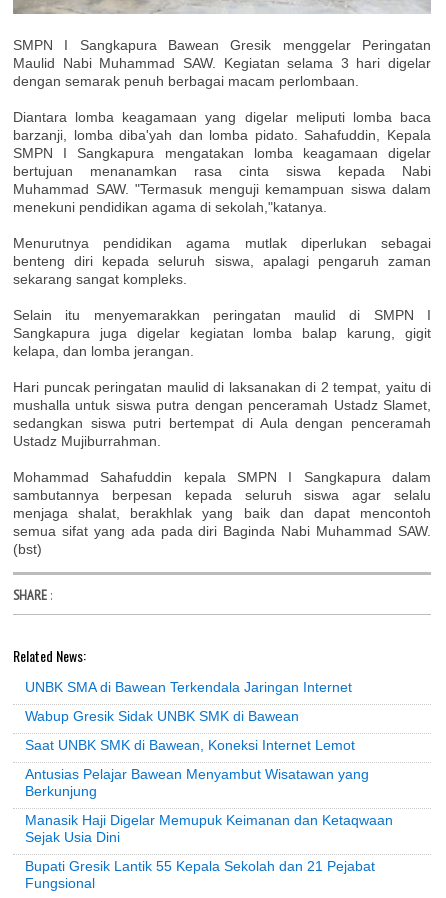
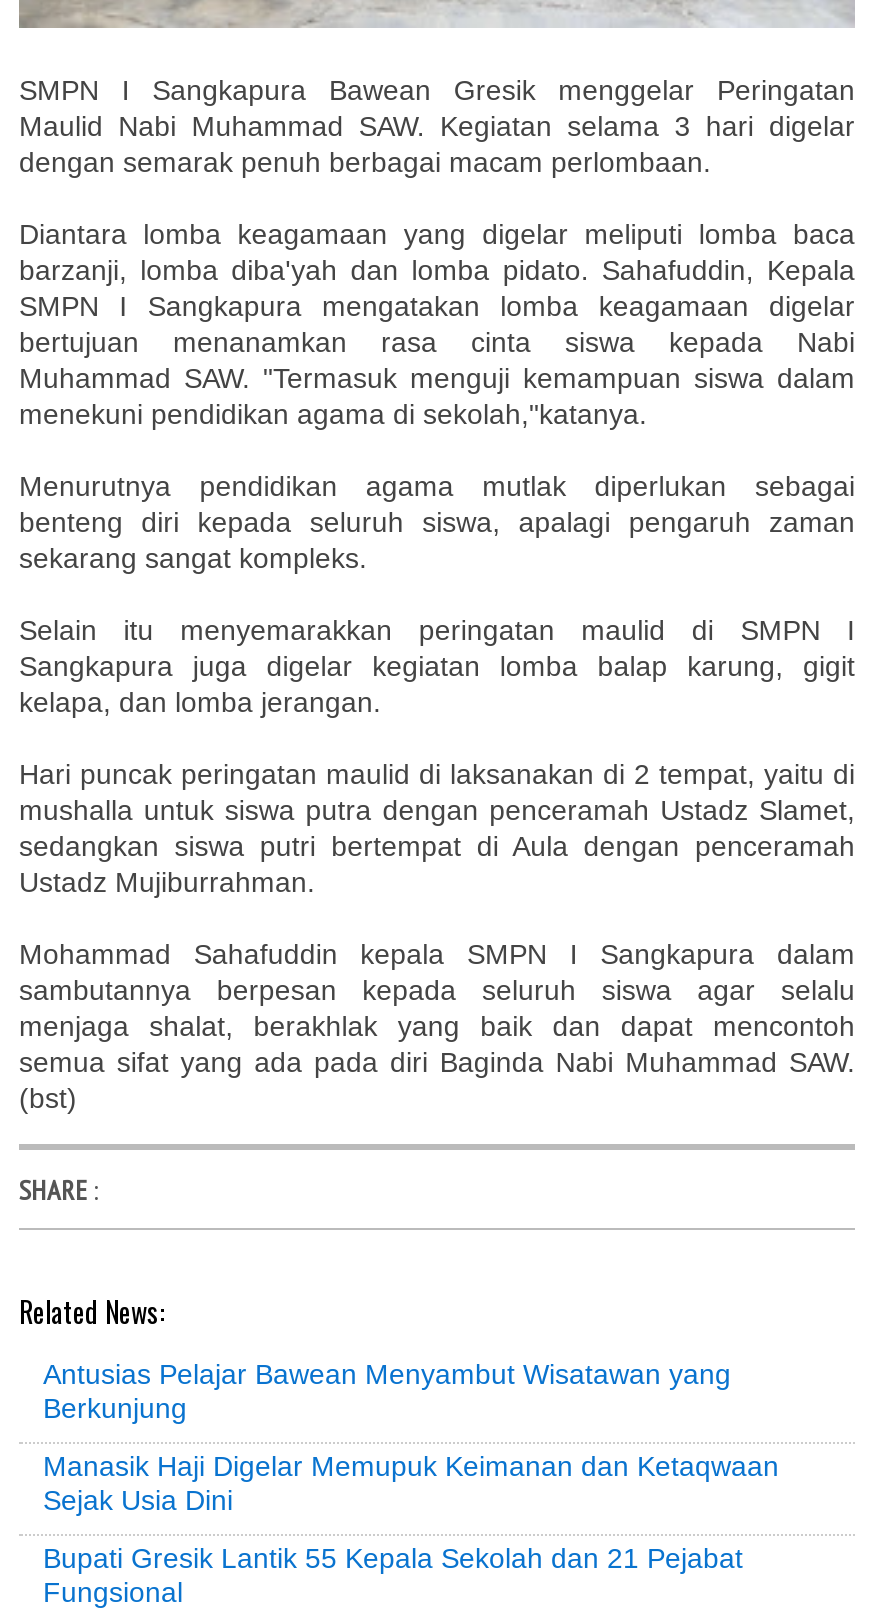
- UNBK SMA di Bawean Terkendala Jaringan Internet
- Wabup Gresik Sidak UNBK SMK di Bawean
- Saat UNBK SMK di Bawean, Koneksi Internet Lemot
